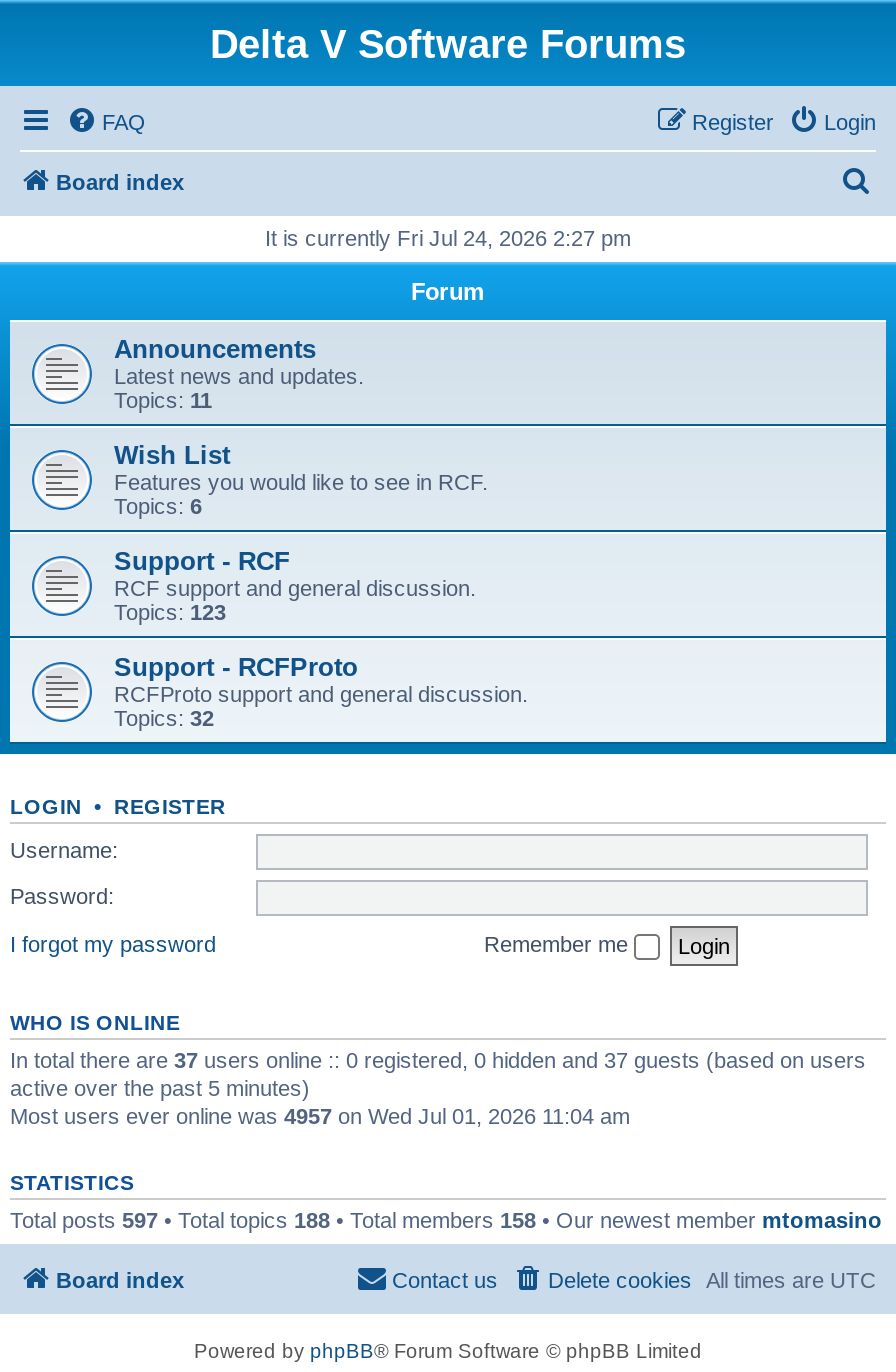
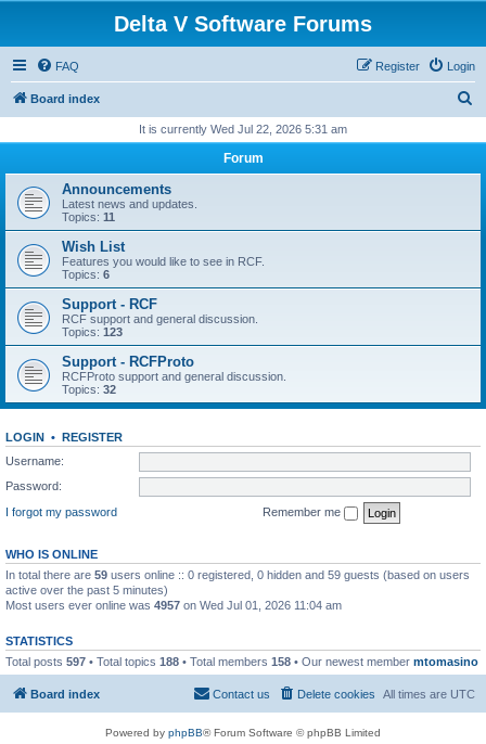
- It is currently Fri Jul 24, 2026 2:27 pm
+ It is currently Wed Jul 22, 2026 5:31 am

- In total there are 37 users online :: 0 registered, 0 hidden and 37 guests (based on users
+ In total there are 59 users online :: 0 registered, 0 hidden and 59 guests (based on users
